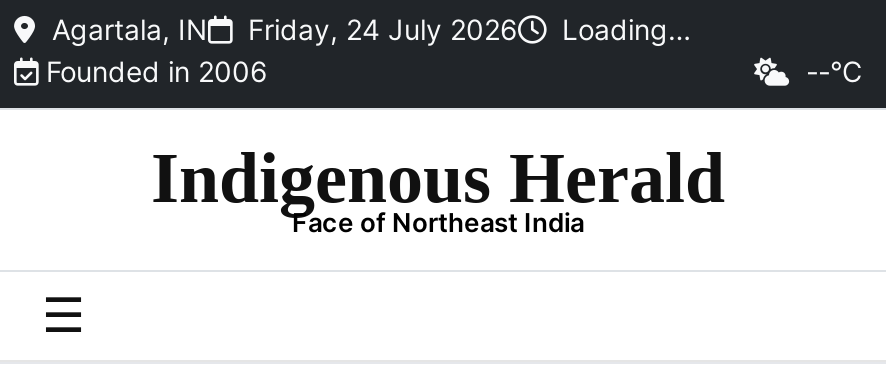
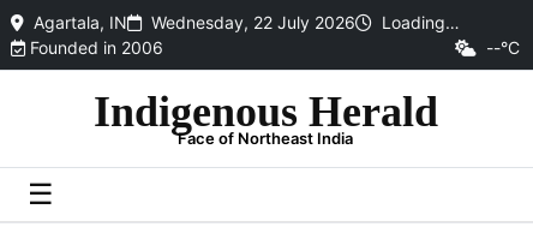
- Friday, 24 July 2026
+ Wednesday, 22 July 2026
